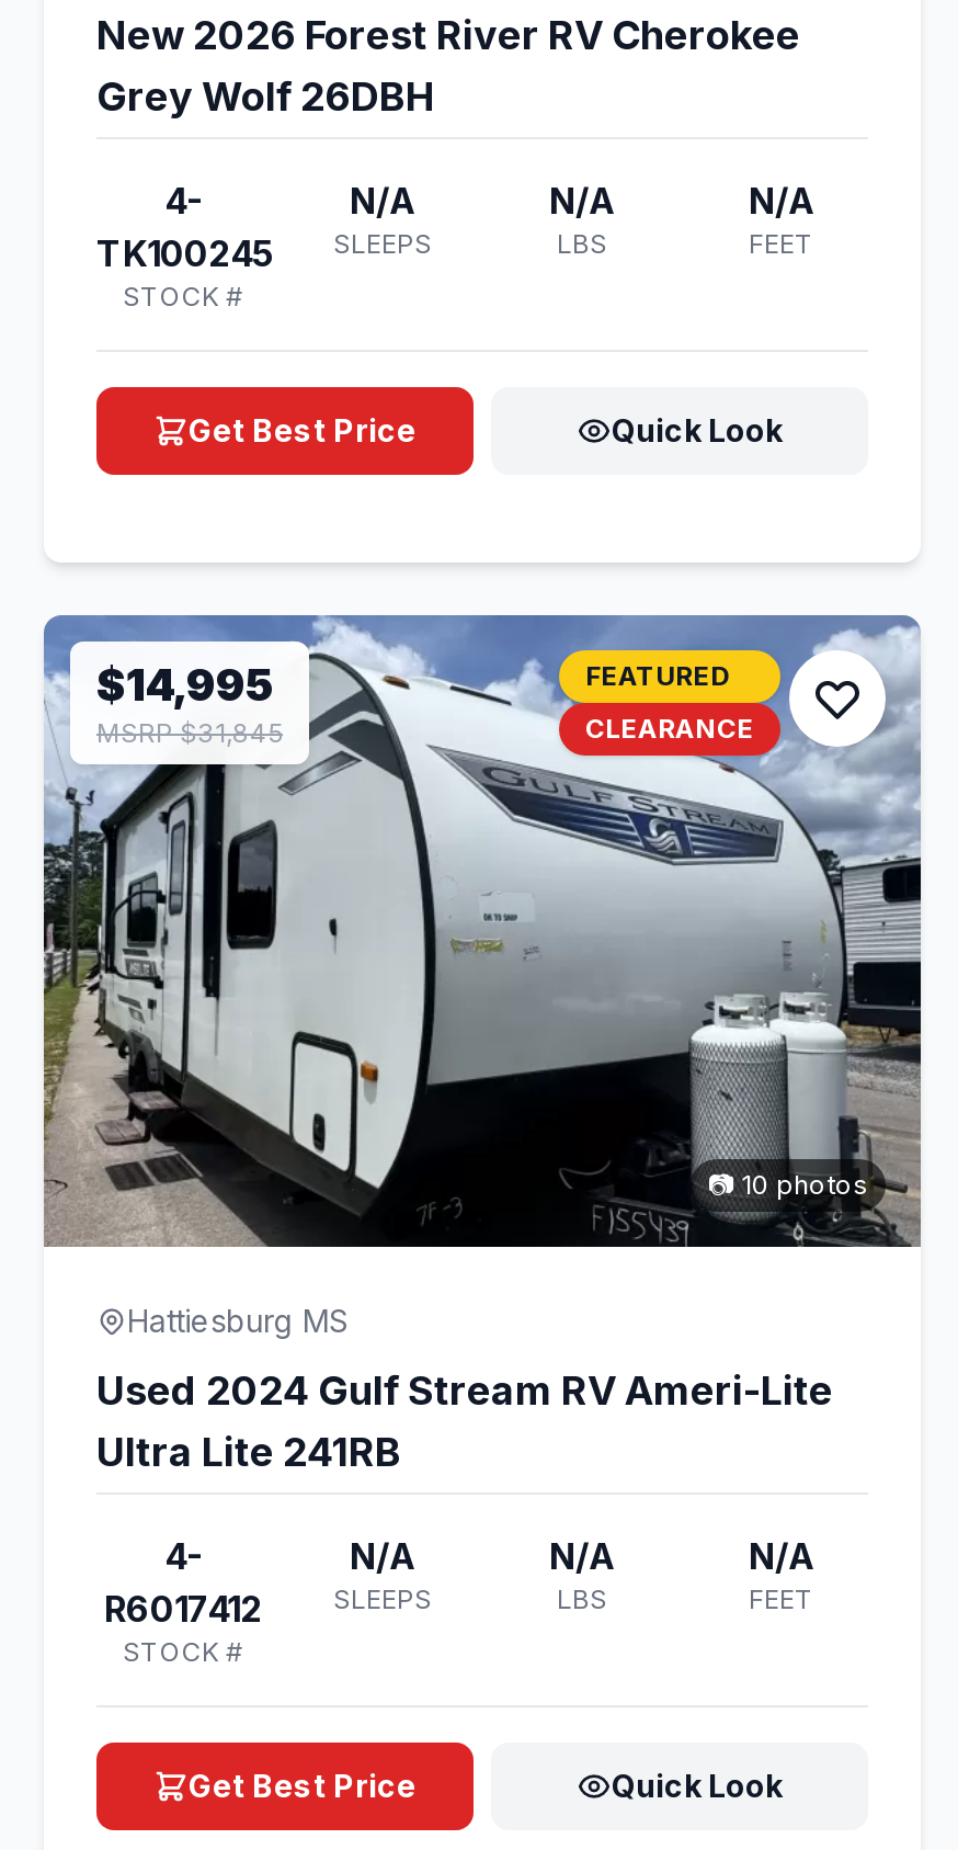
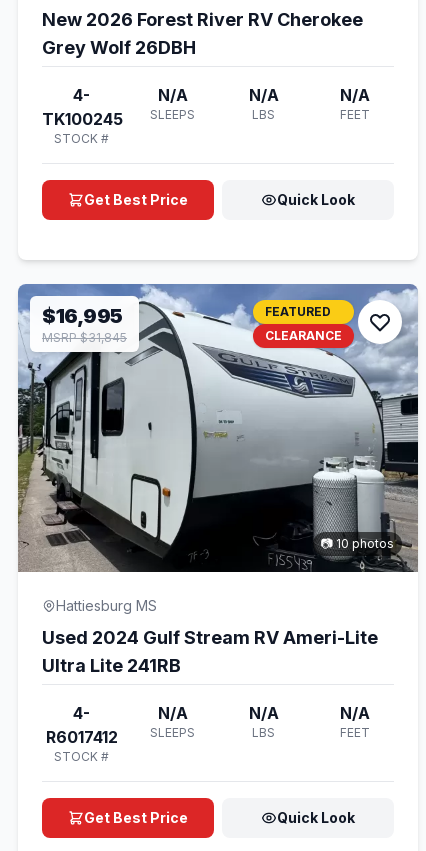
- $14,995
+ $16,995
